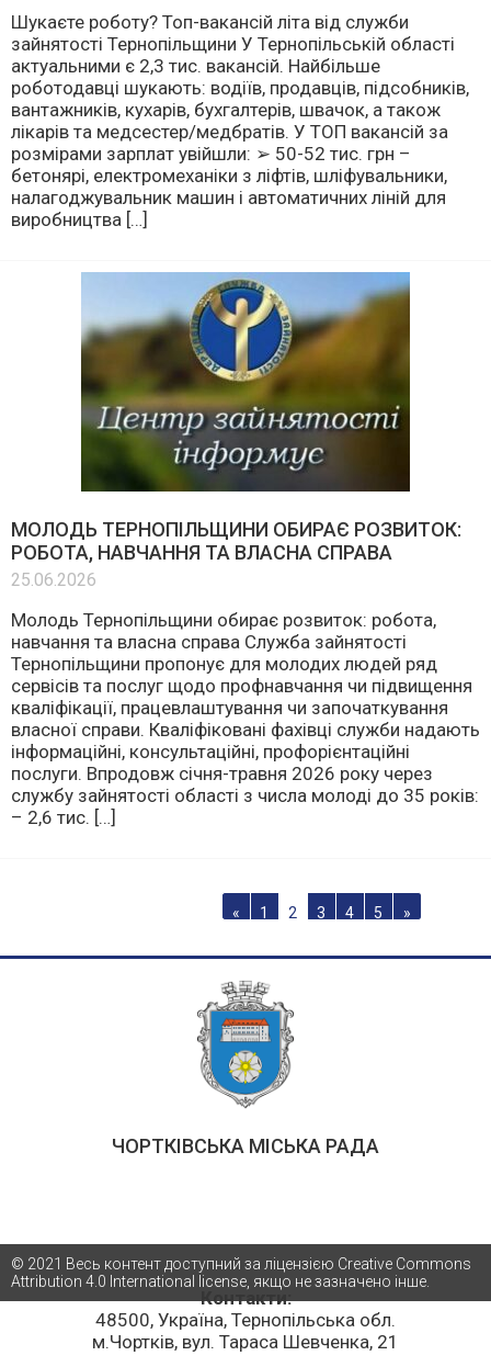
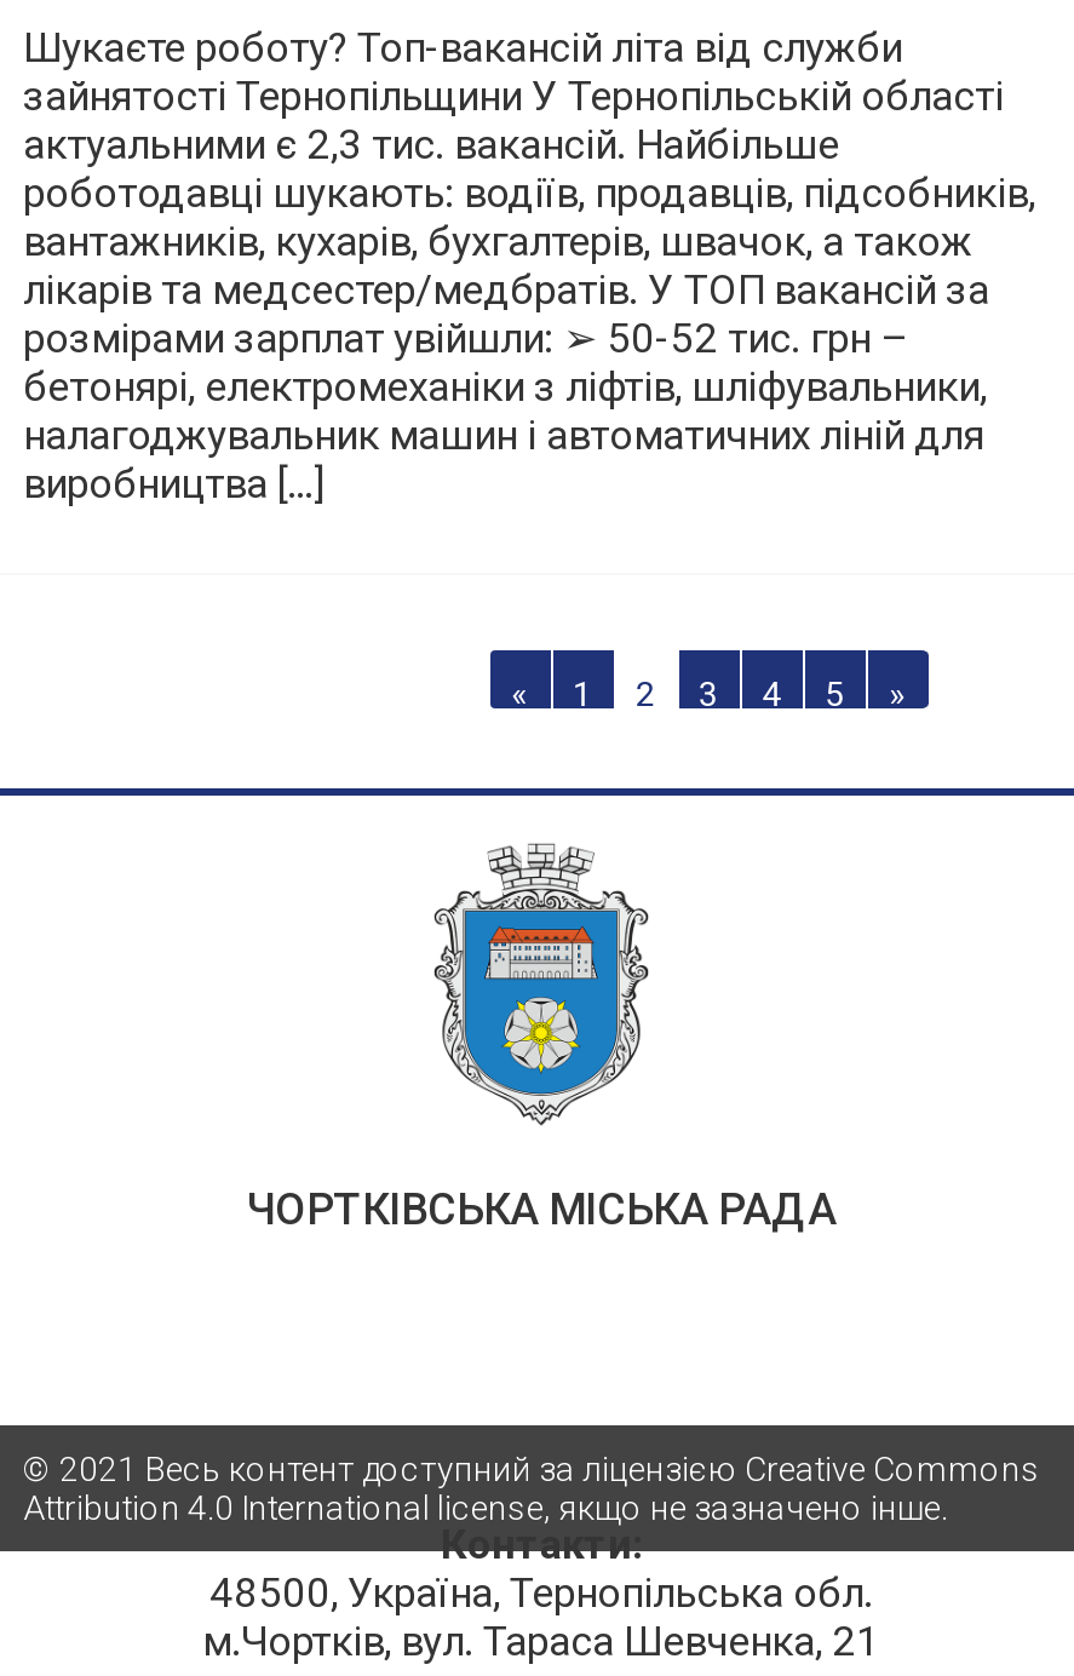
- [image]
- МОЛОДЬ ТЕРНОПІЛЬЩИНИ ОБИРАЄ РОЗВИТОК:
- РОБОТА, НАВЧАННЯ ТА ВЛАСНА СПРАВА
- 25.06.2026
- Молодь Тернопільщини обирає розвиток: робота,
- навчання та власна справа Служба зайнятості
- Тернопільщини пропонує для молодих людей ряд
- сервісів та послуг щодо профнавчання чи підвищення
- кваліфікації, працевлаштування чи започаткування
- власної справи. Кваліфіковані фахівці служби надають
- інформаційні, консультаційні, профорієнтаційні
- послуги. Впродовж січня-травня 2026 року через
- службу зайнятості області з числа молоді до 35 років:
- – 2,6 тис. […]
